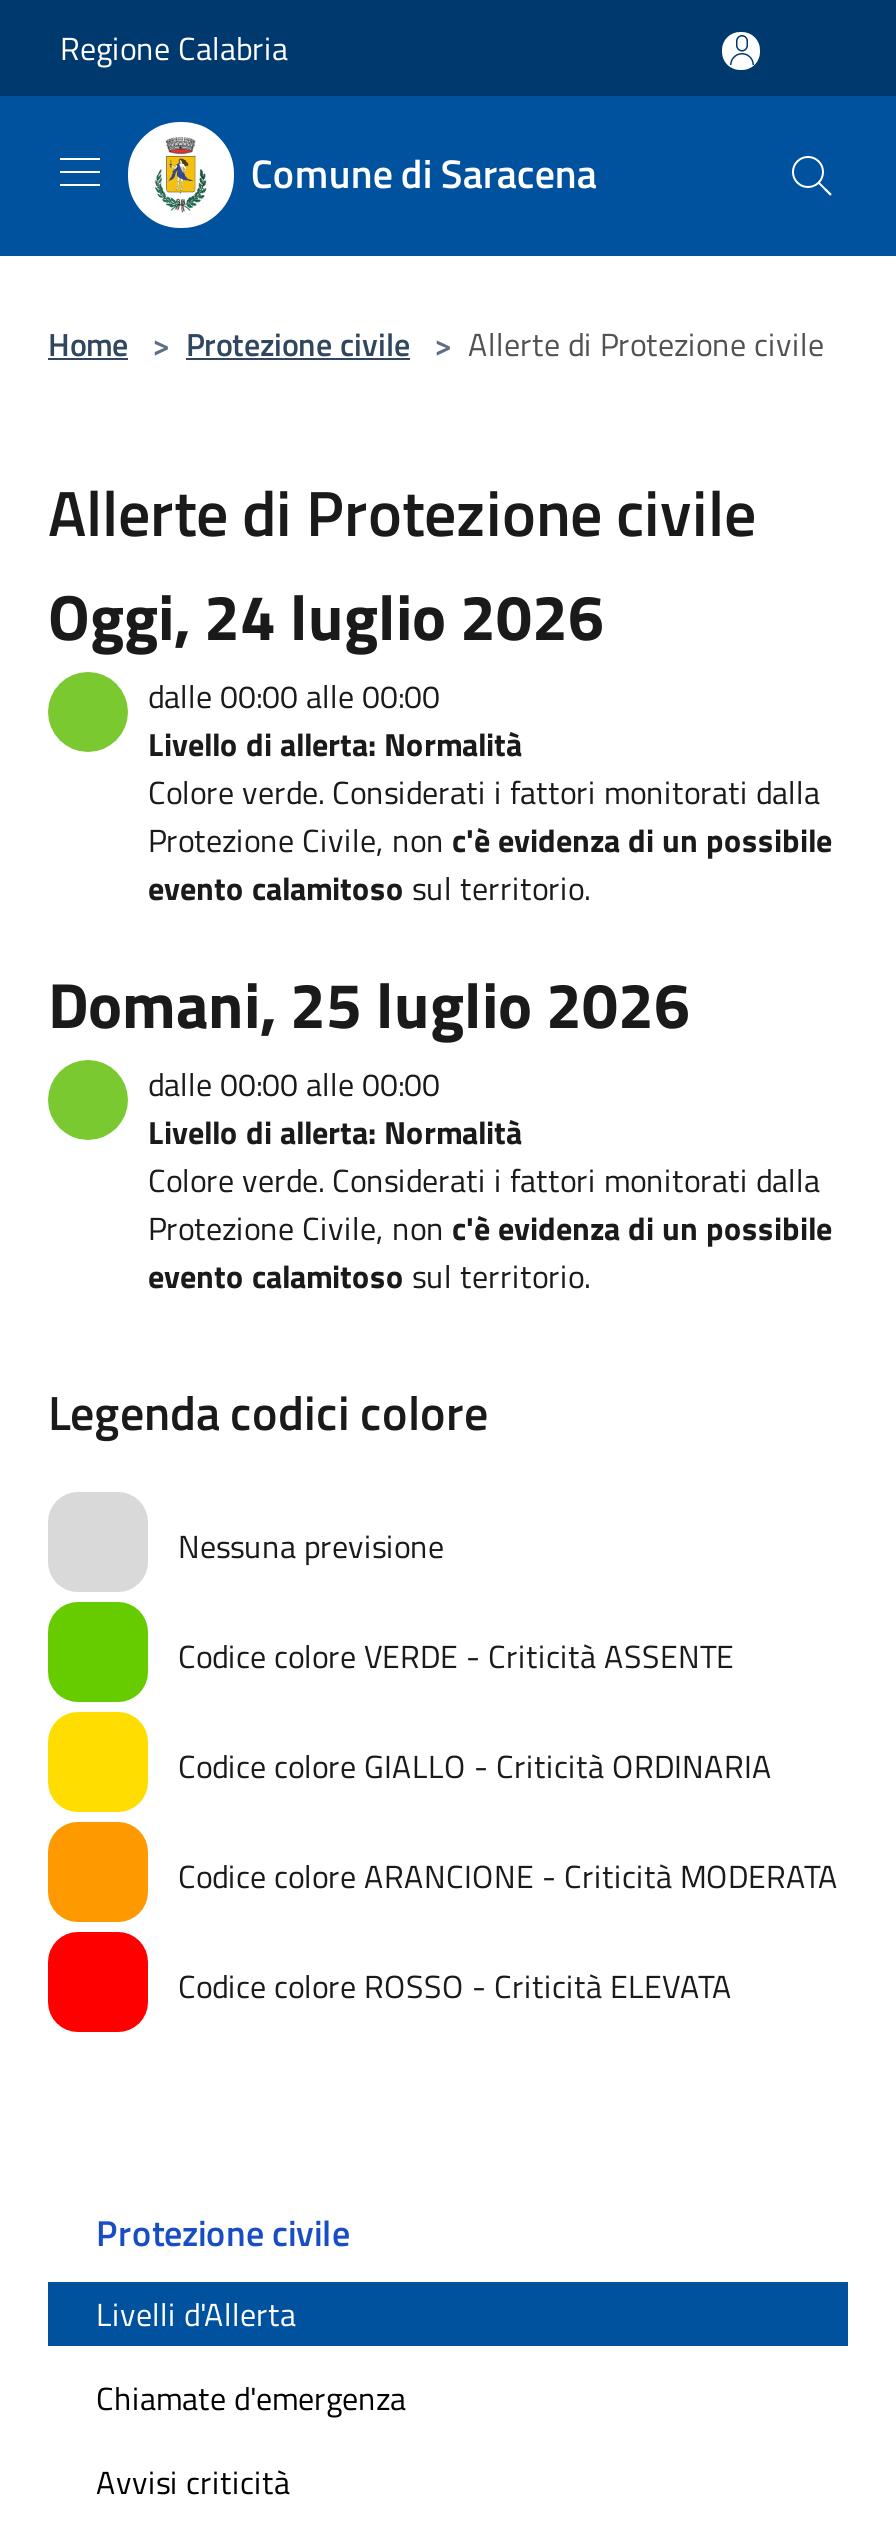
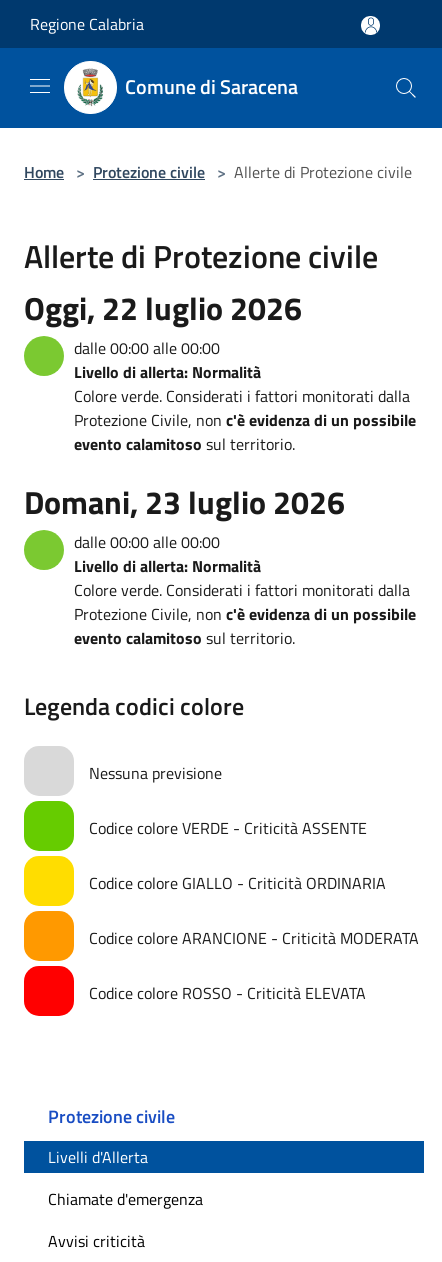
- Oggi, 24 luglio 2026
+ Oggi, 22 luglio 2026

- Domani, 25 luglio 2026
+ Domani, 23 luglio 2026
